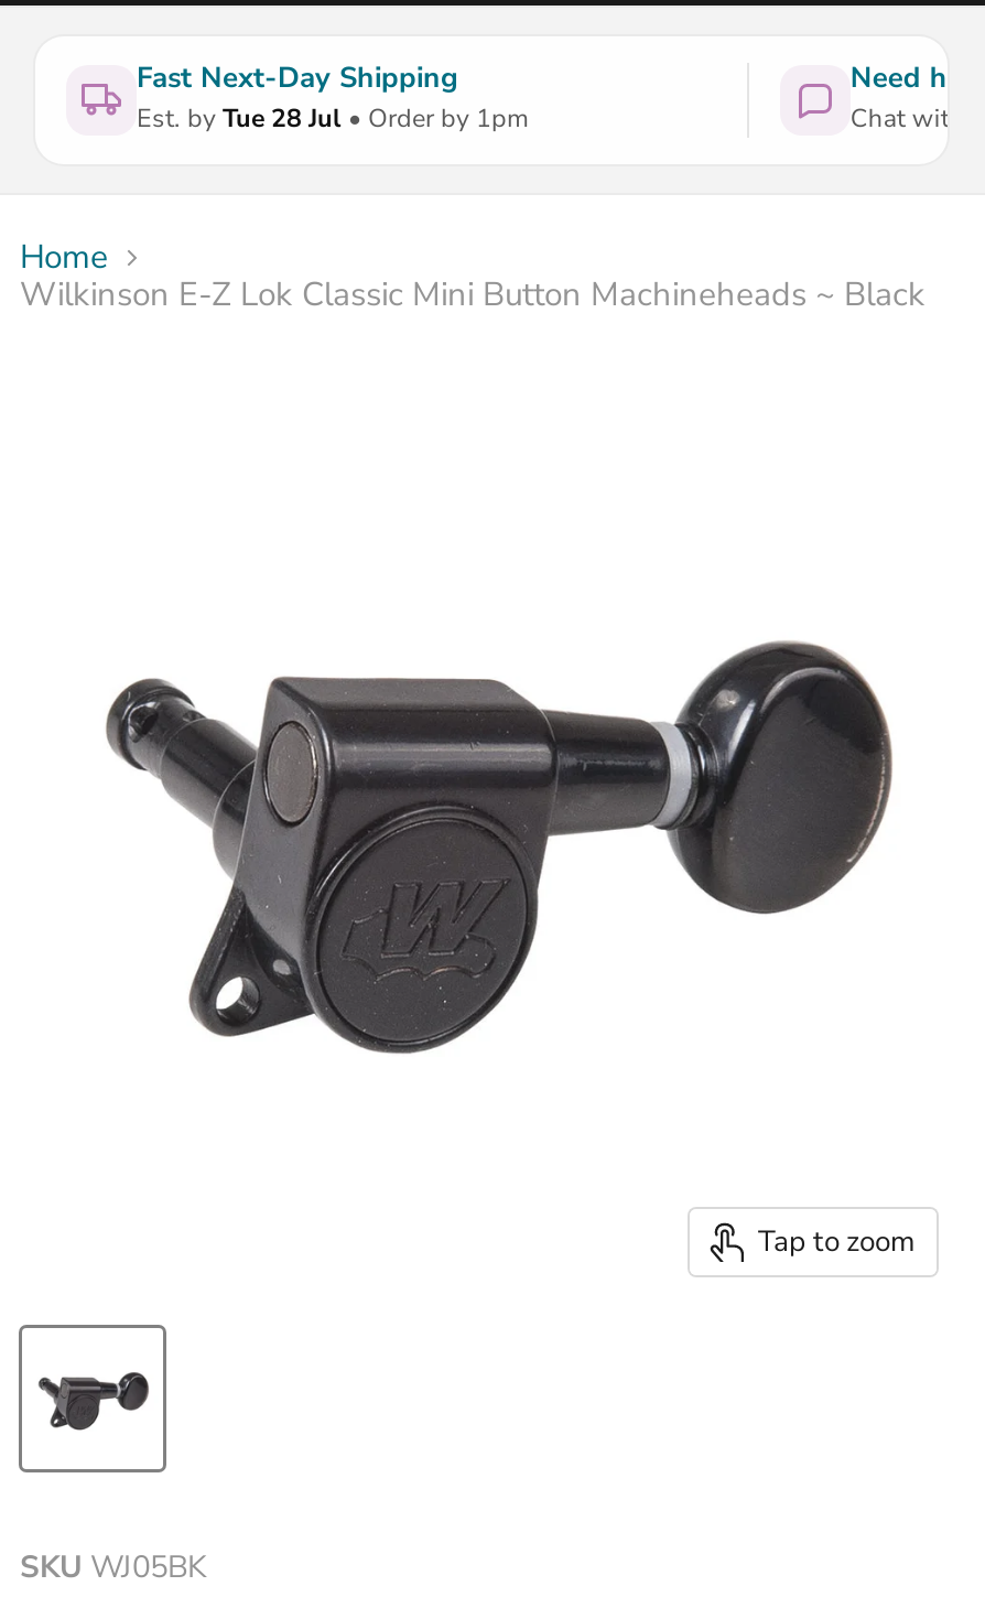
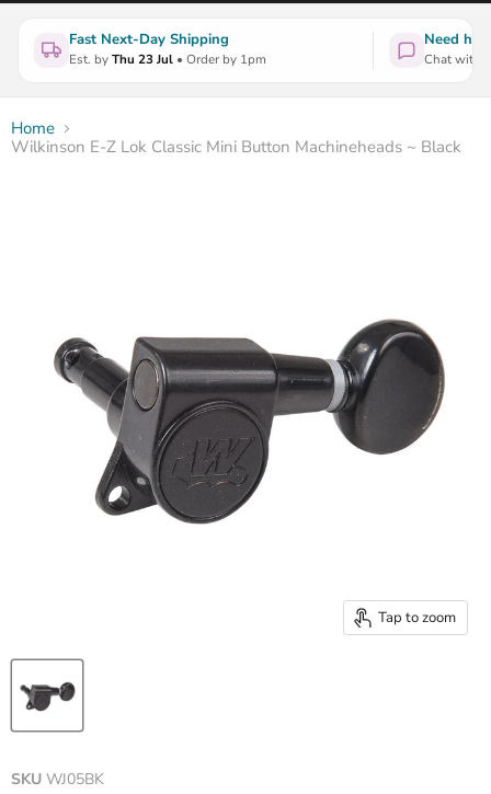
- Est. by Tue 28 Jul • Order by 1pm
+ Est. by Thu 23 Jul • Order by 1pm
